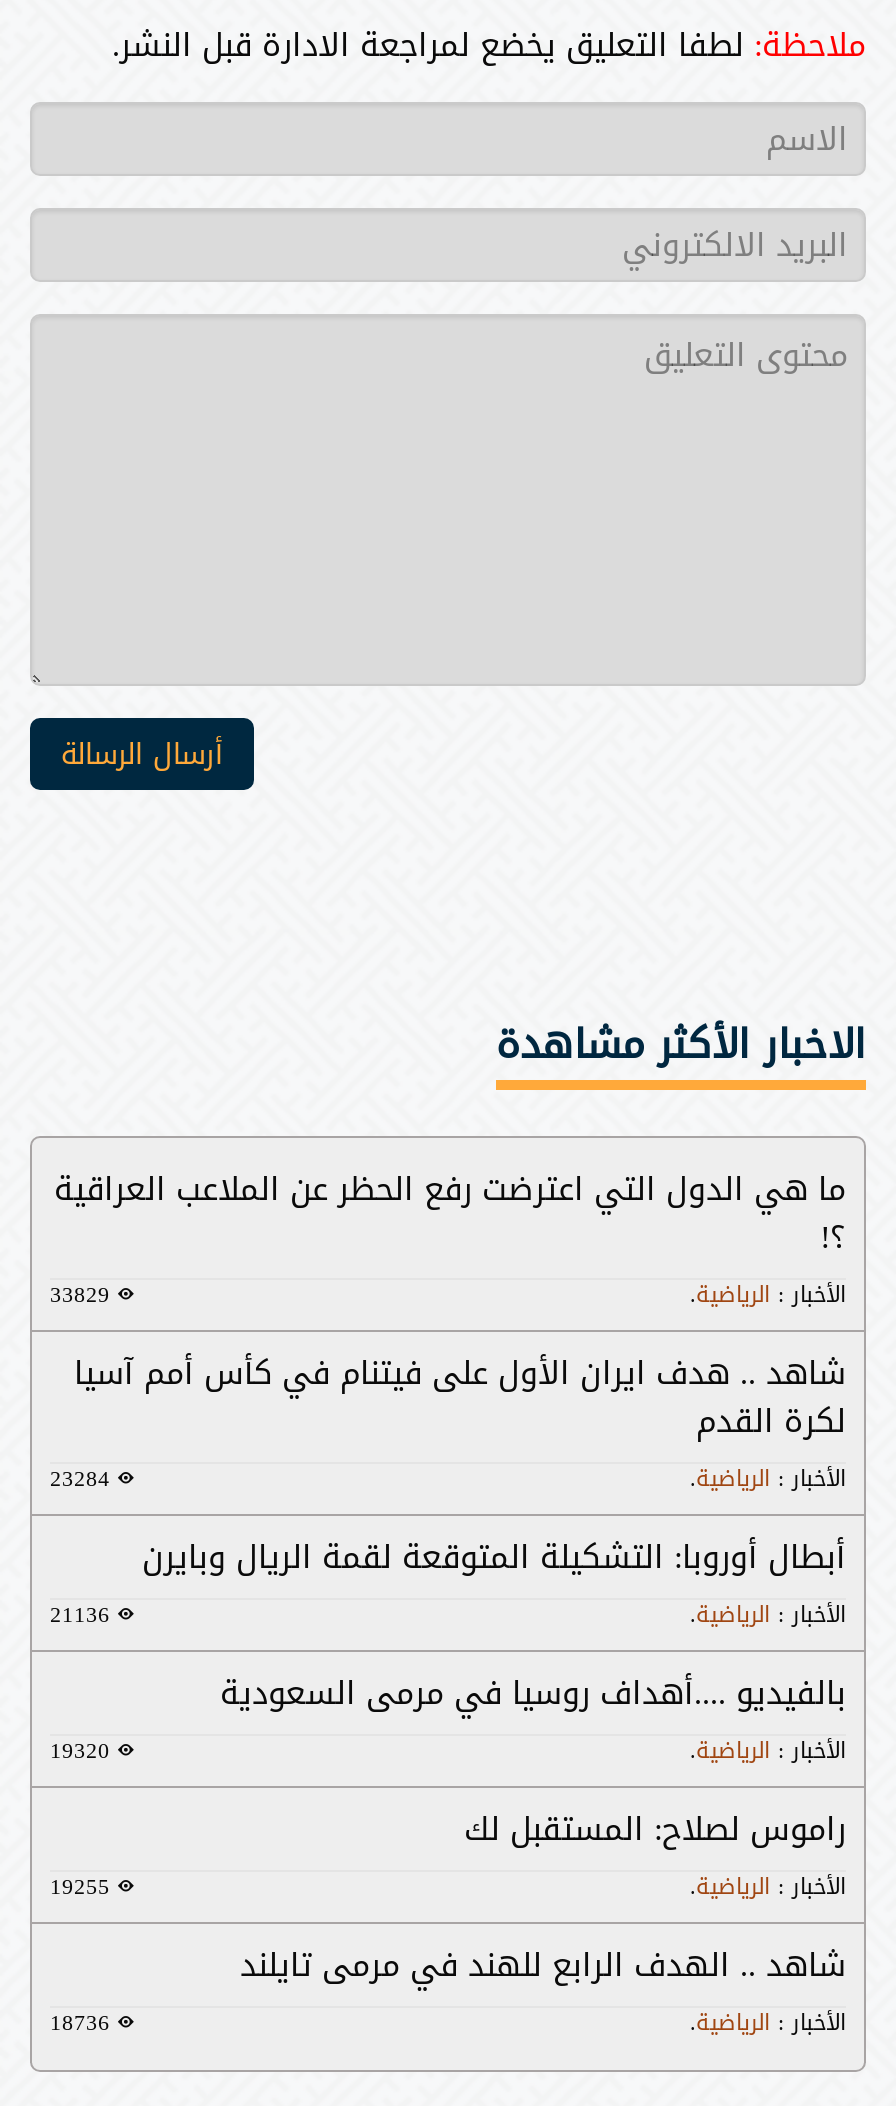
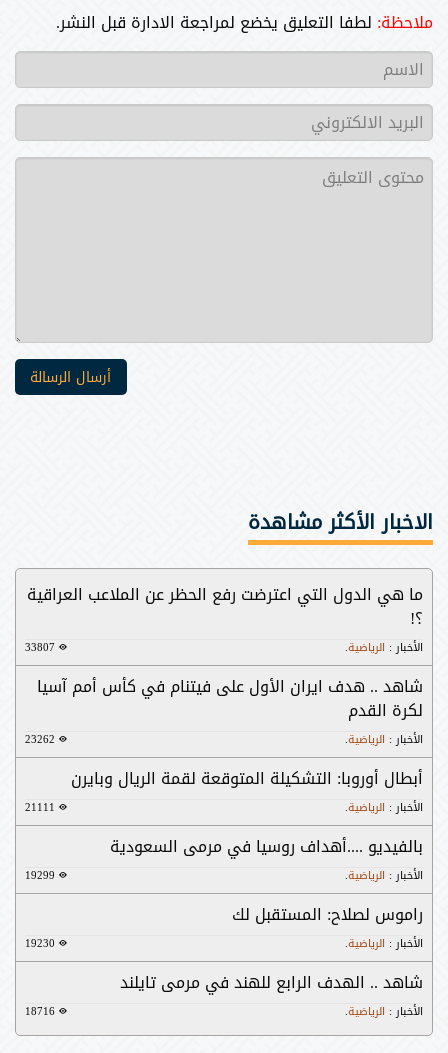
- 33829
+ 33807

- 23284
+ 23262

- 21136
+ 21111

- 19320
+ 19299

- 19255
+ 19230

- 18736
+ 18716
